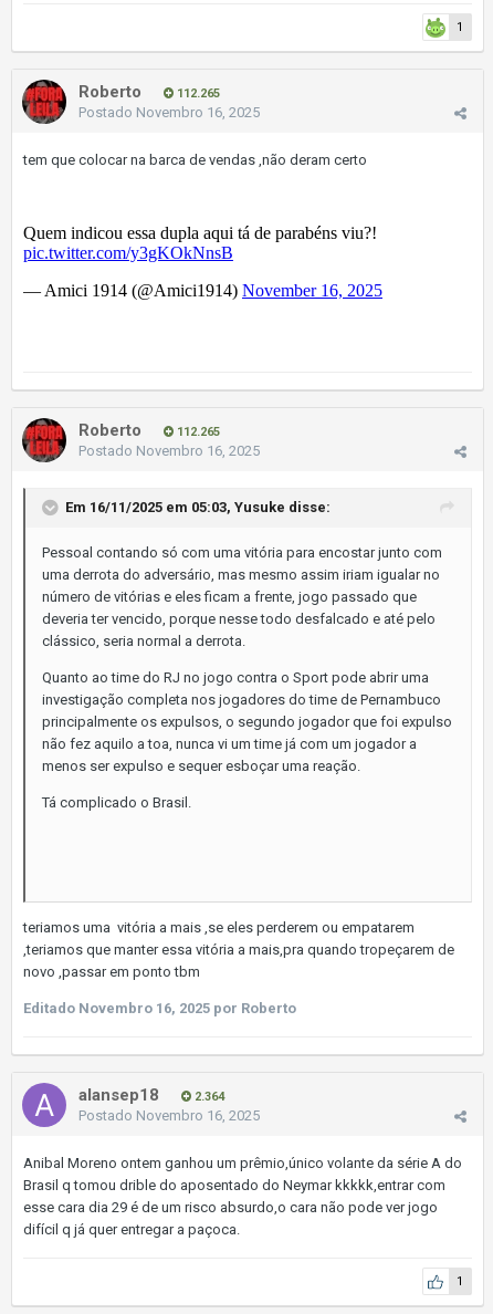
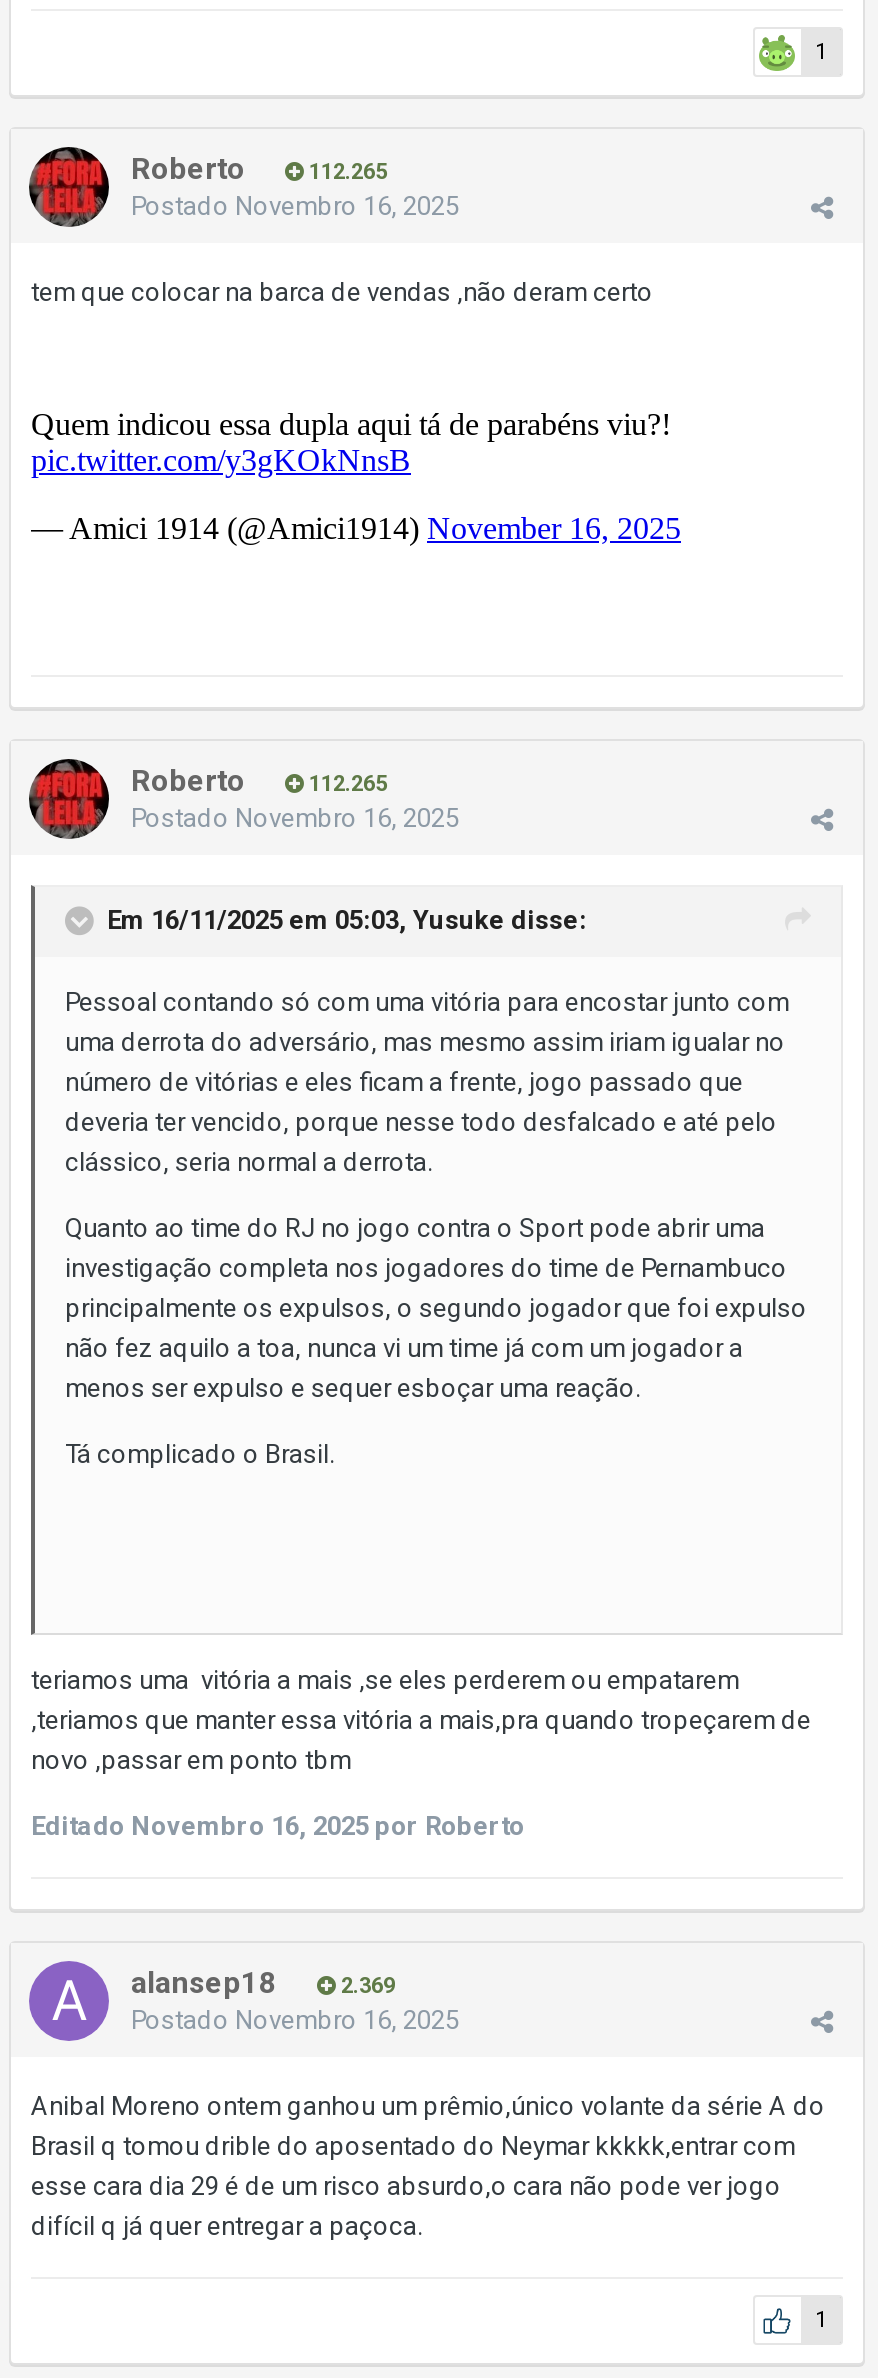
- 2.364
+ 2.369
